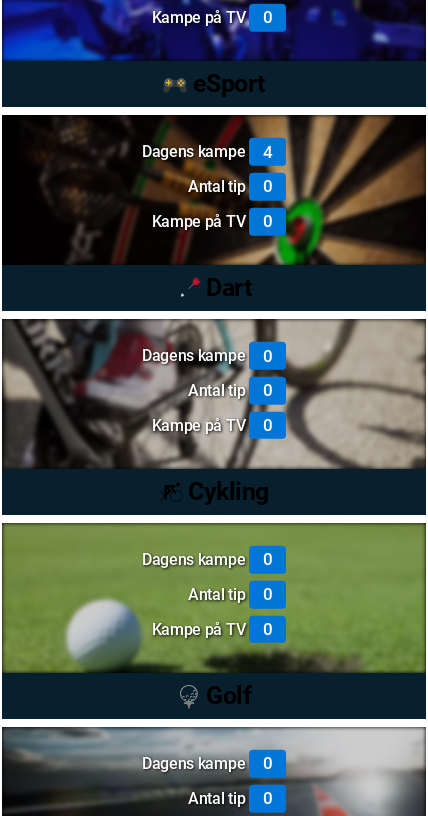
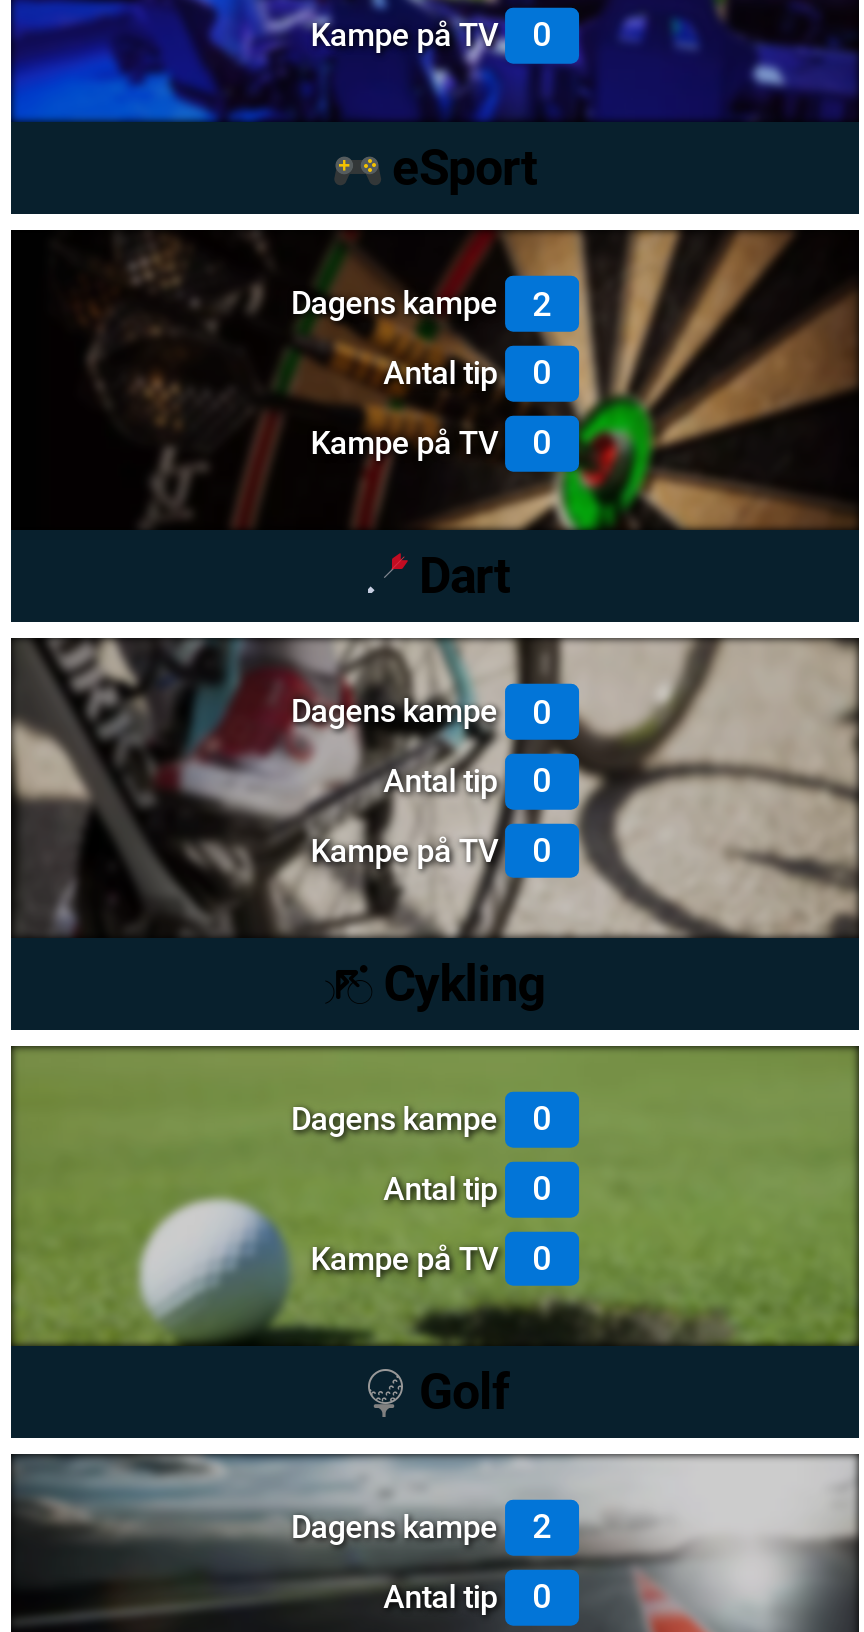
- Dagens kampe 4
+ Dagens kampe 2

- Dagens kampe 0
+ Dagens kampe 2
